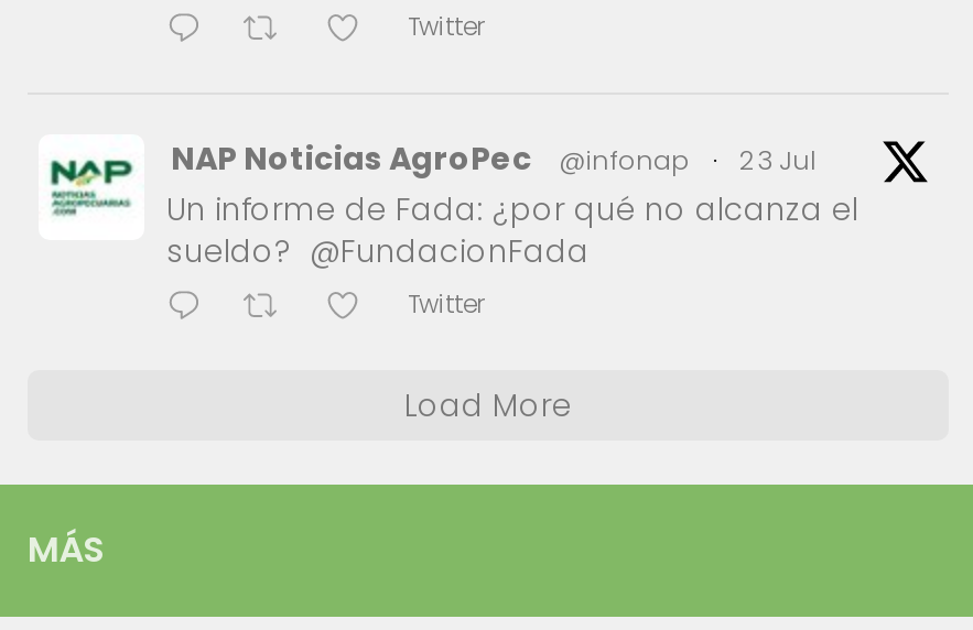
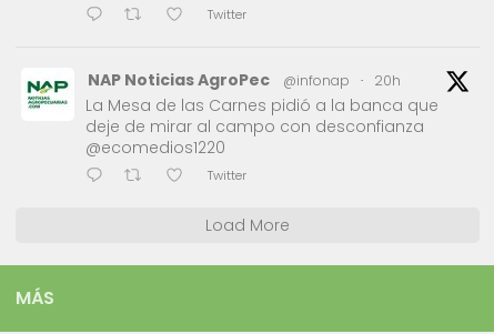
- 23 Jul
- Un informe de Fada: ¿por qué no alcanza el
- sueldo? @FundacionFada
+ 20h
+ La Mesa de las Carnes pidió a la banca que
+ deje de mirar al campo con desconfianza
+ @ecomedios1220
